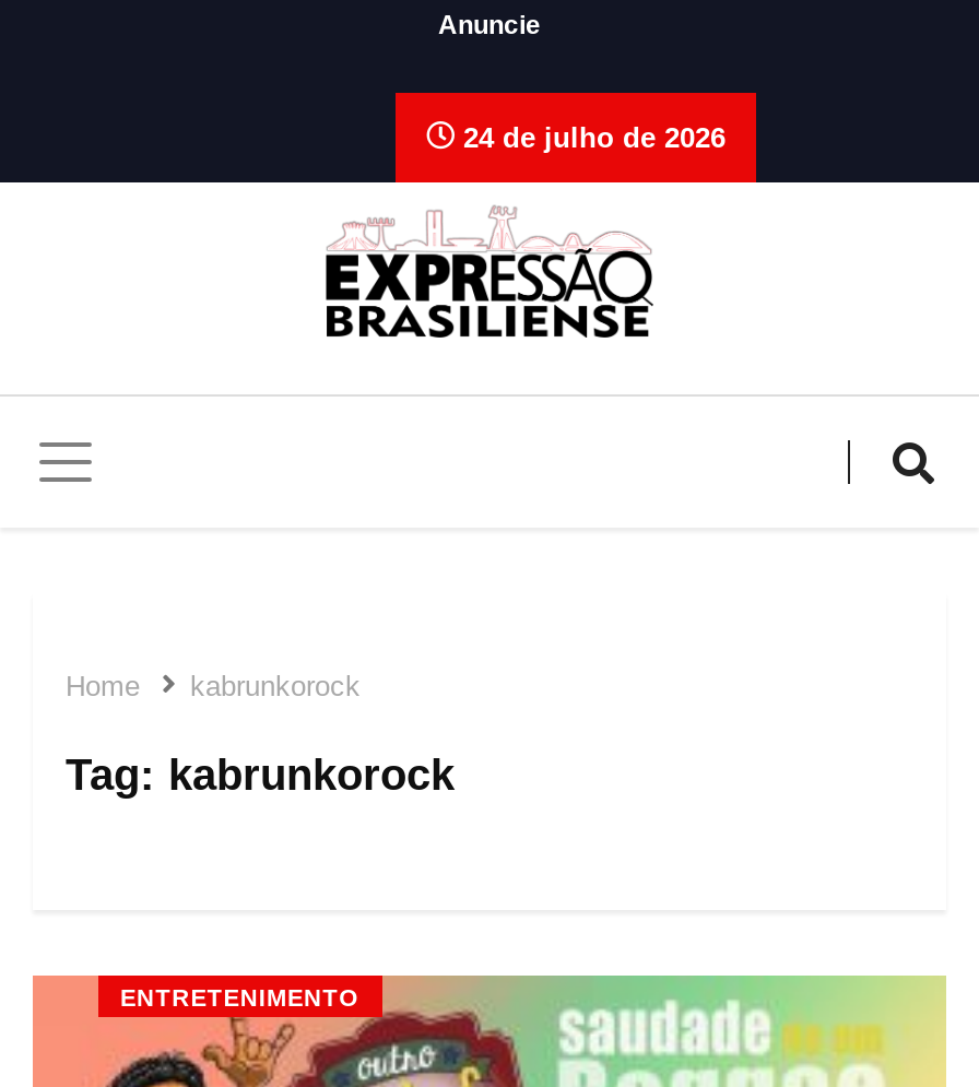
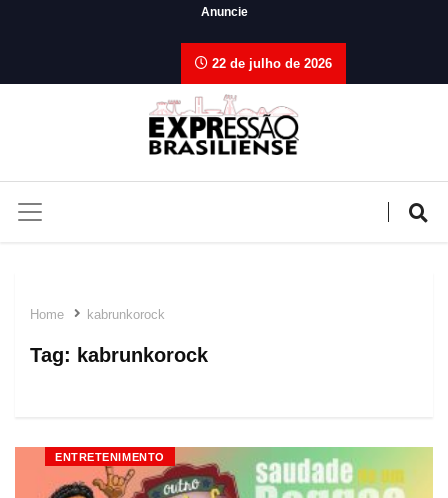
- 24 de julho de 2026
+ 22 de julho de 2026
